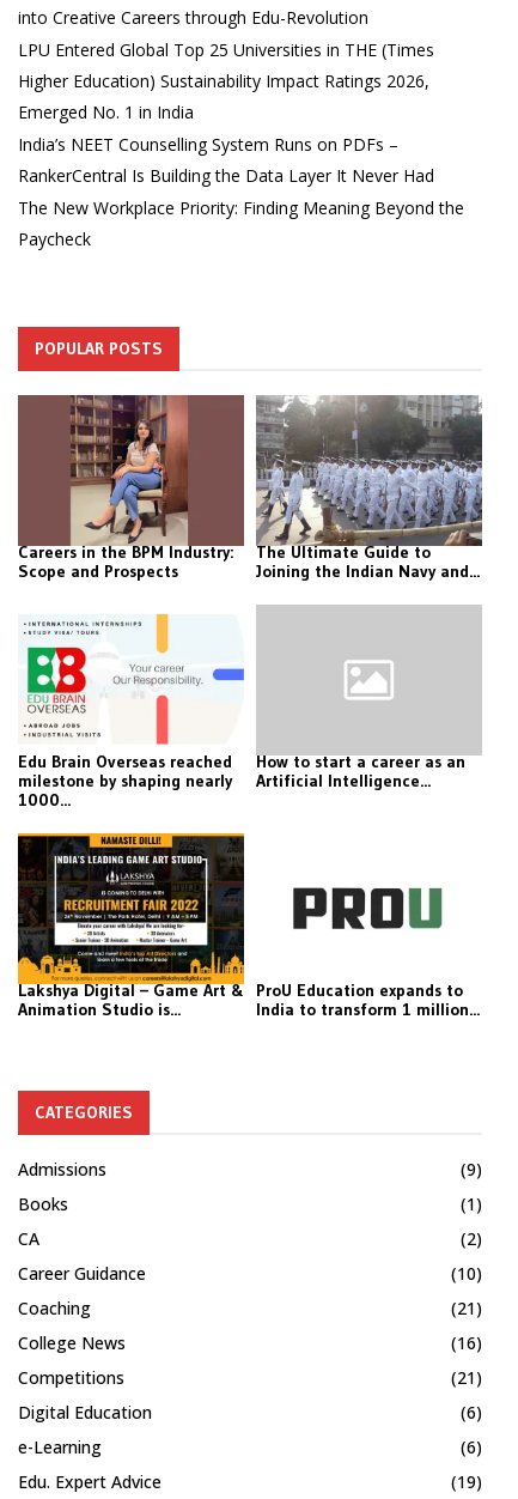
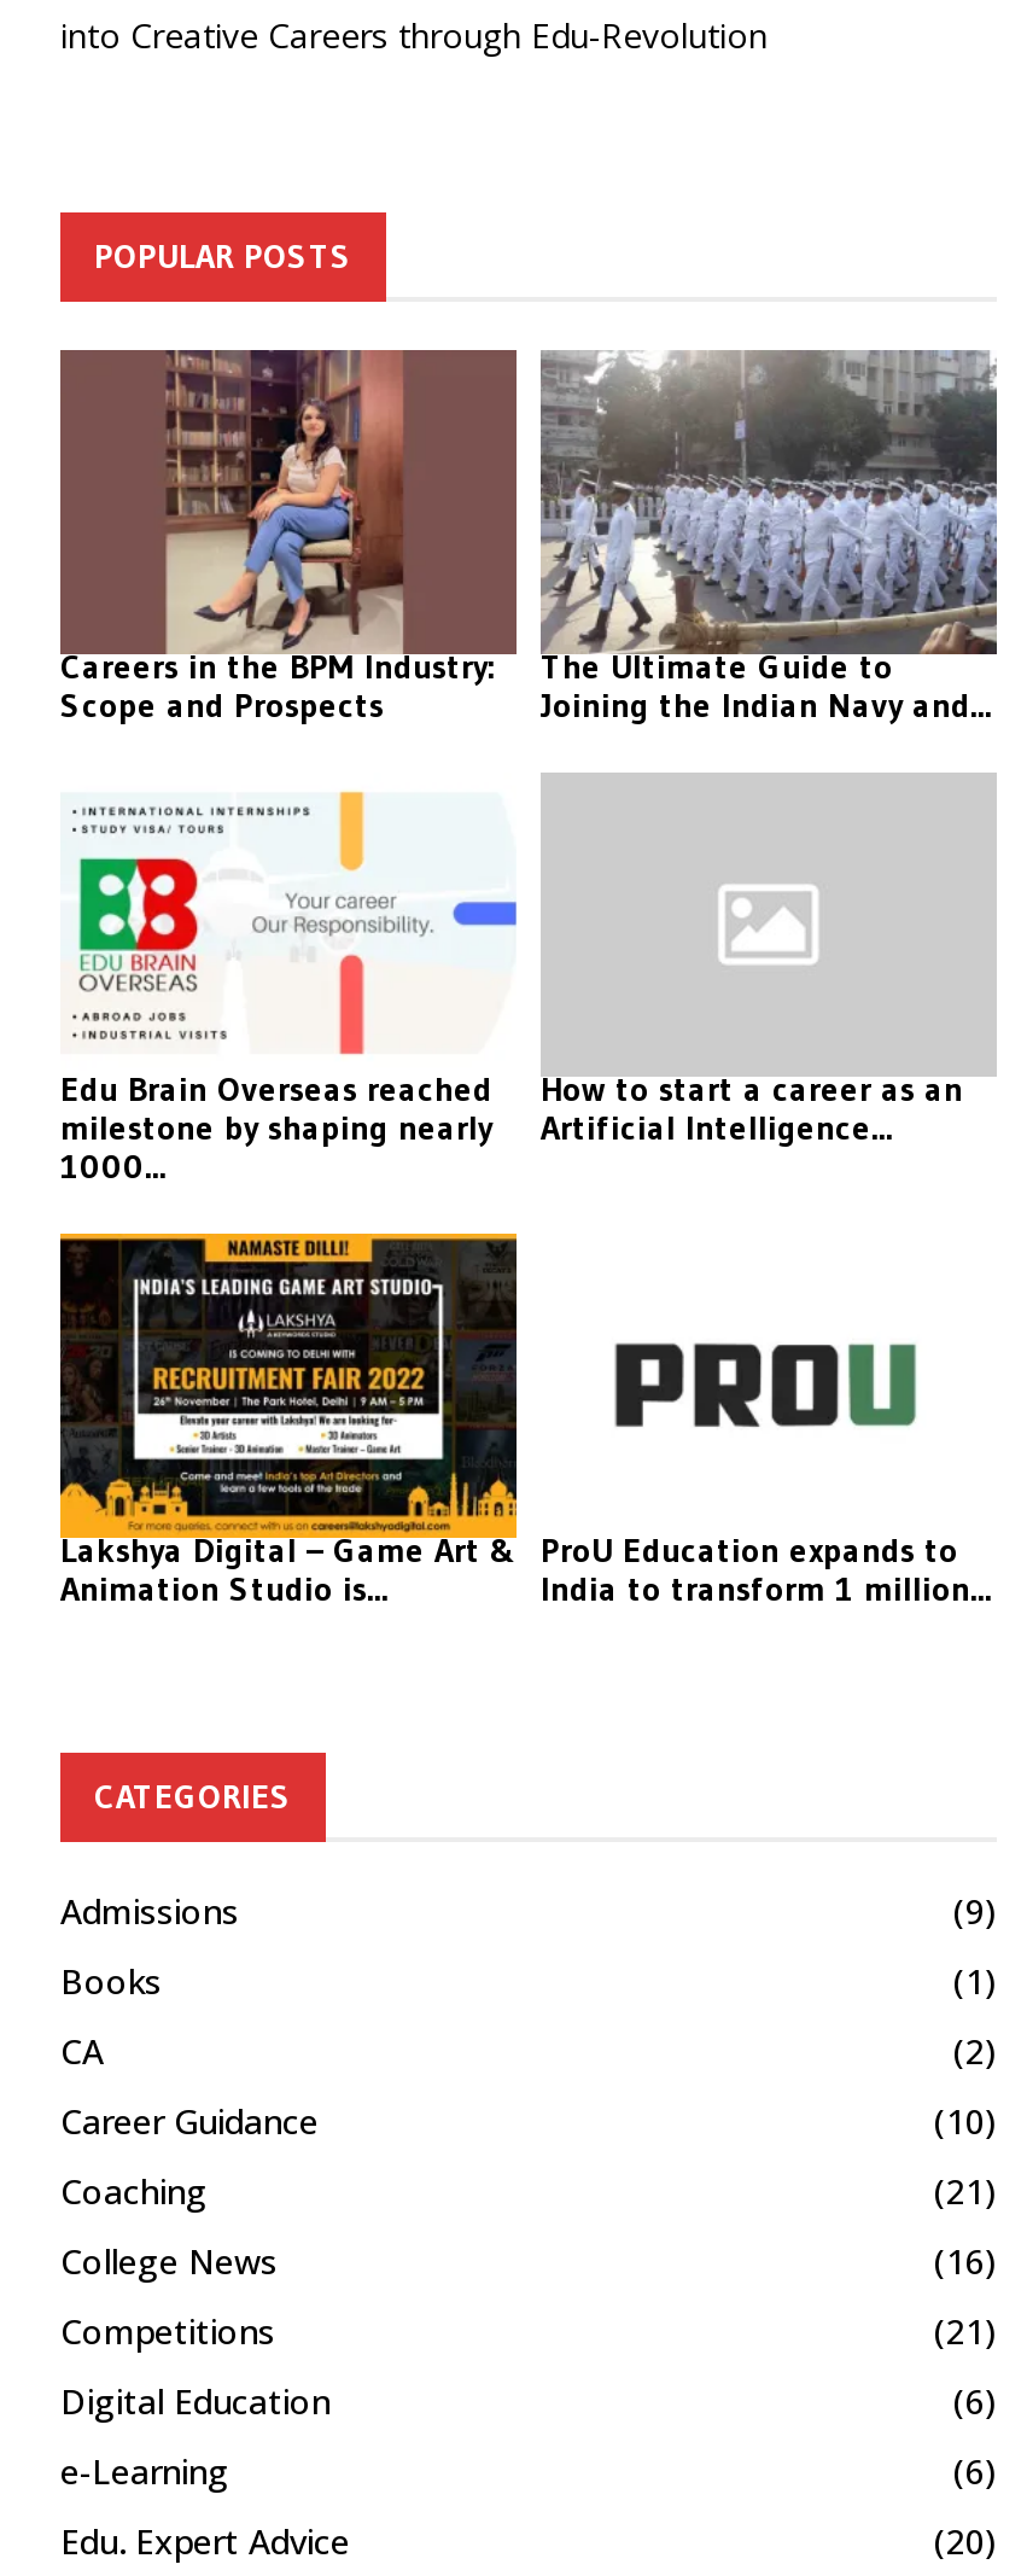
- LPU Entered Global Top 25 Universities in THE (Times
- Higher Education) Sustainability Impact Ratings 2026,
- Emerged No. 1 in India
- India’s NEET Counselling System Runs on PDFs –
- RankerCentral Is Building the Data Layer It Never Had
- The New Workplace Priority: Finding Meaning Beyond the
- Paycheck

- (19)
+ (20)
